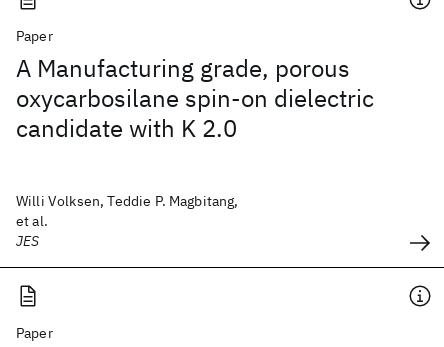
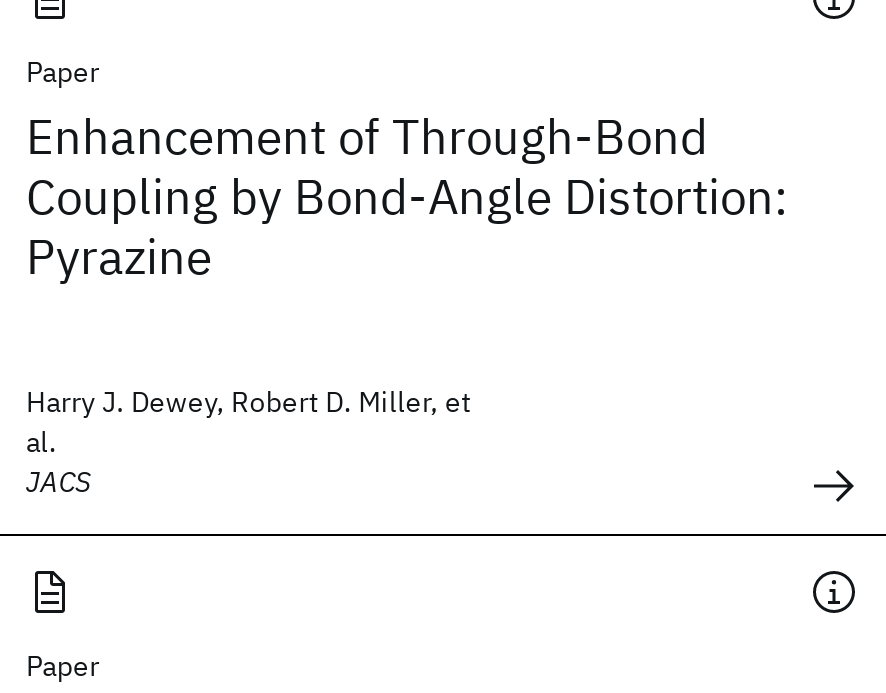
- A Manufacturing grade, porous
- oxycarbosilane spin-on dielectric
- candidate with K 2.0
+ Enhancement of Through-Bond
+ Coupling by Bond-Angle Distortion:
+ Pyrazine

- Willi Volksen, Teddie P. Magbitang,
- et al.
- JES
+ Harry J. Dewey, Robert D. Miller, et
+ al.
+ JACS
